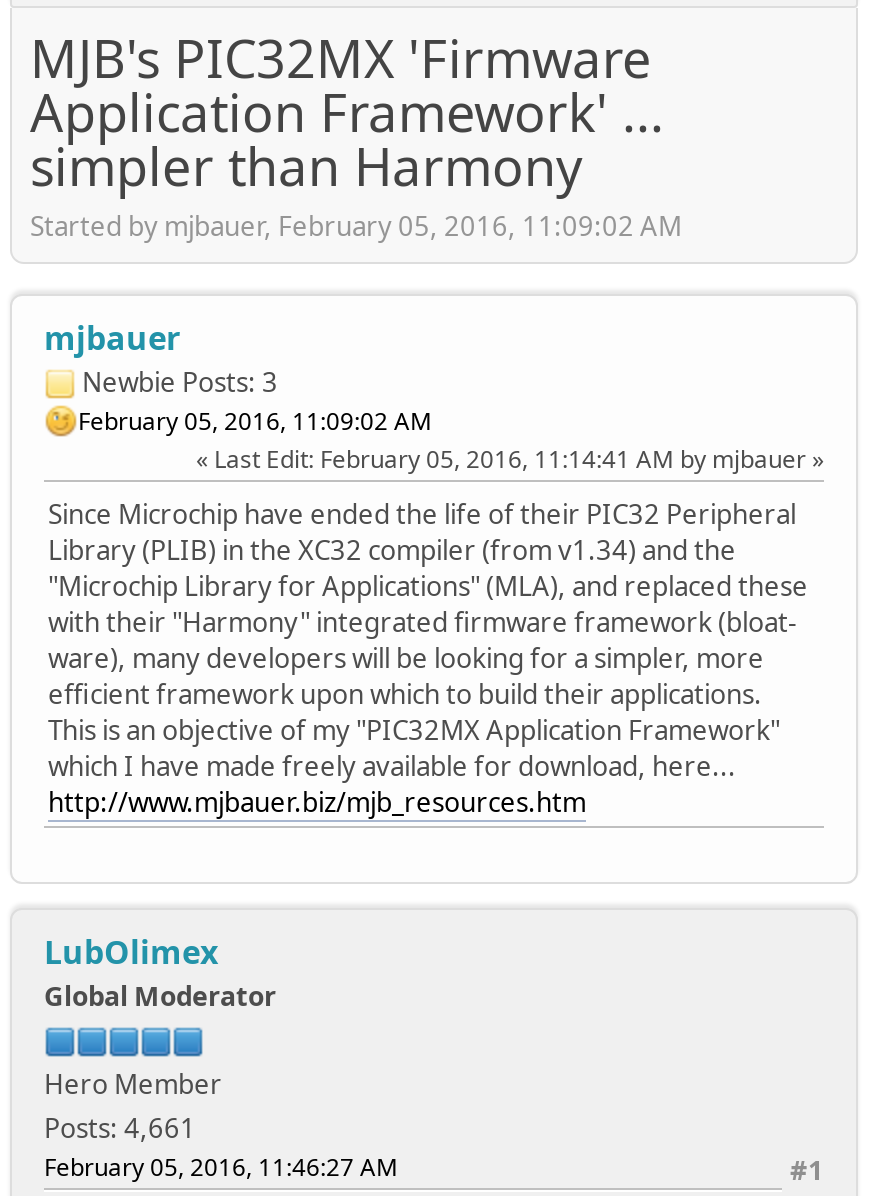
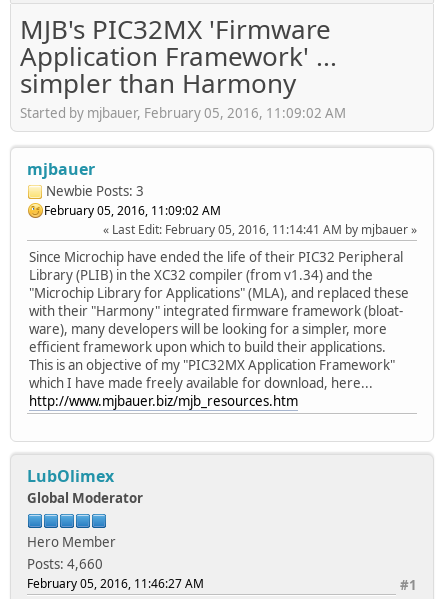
- Posts: 4,661
+ Posts: 4,660
